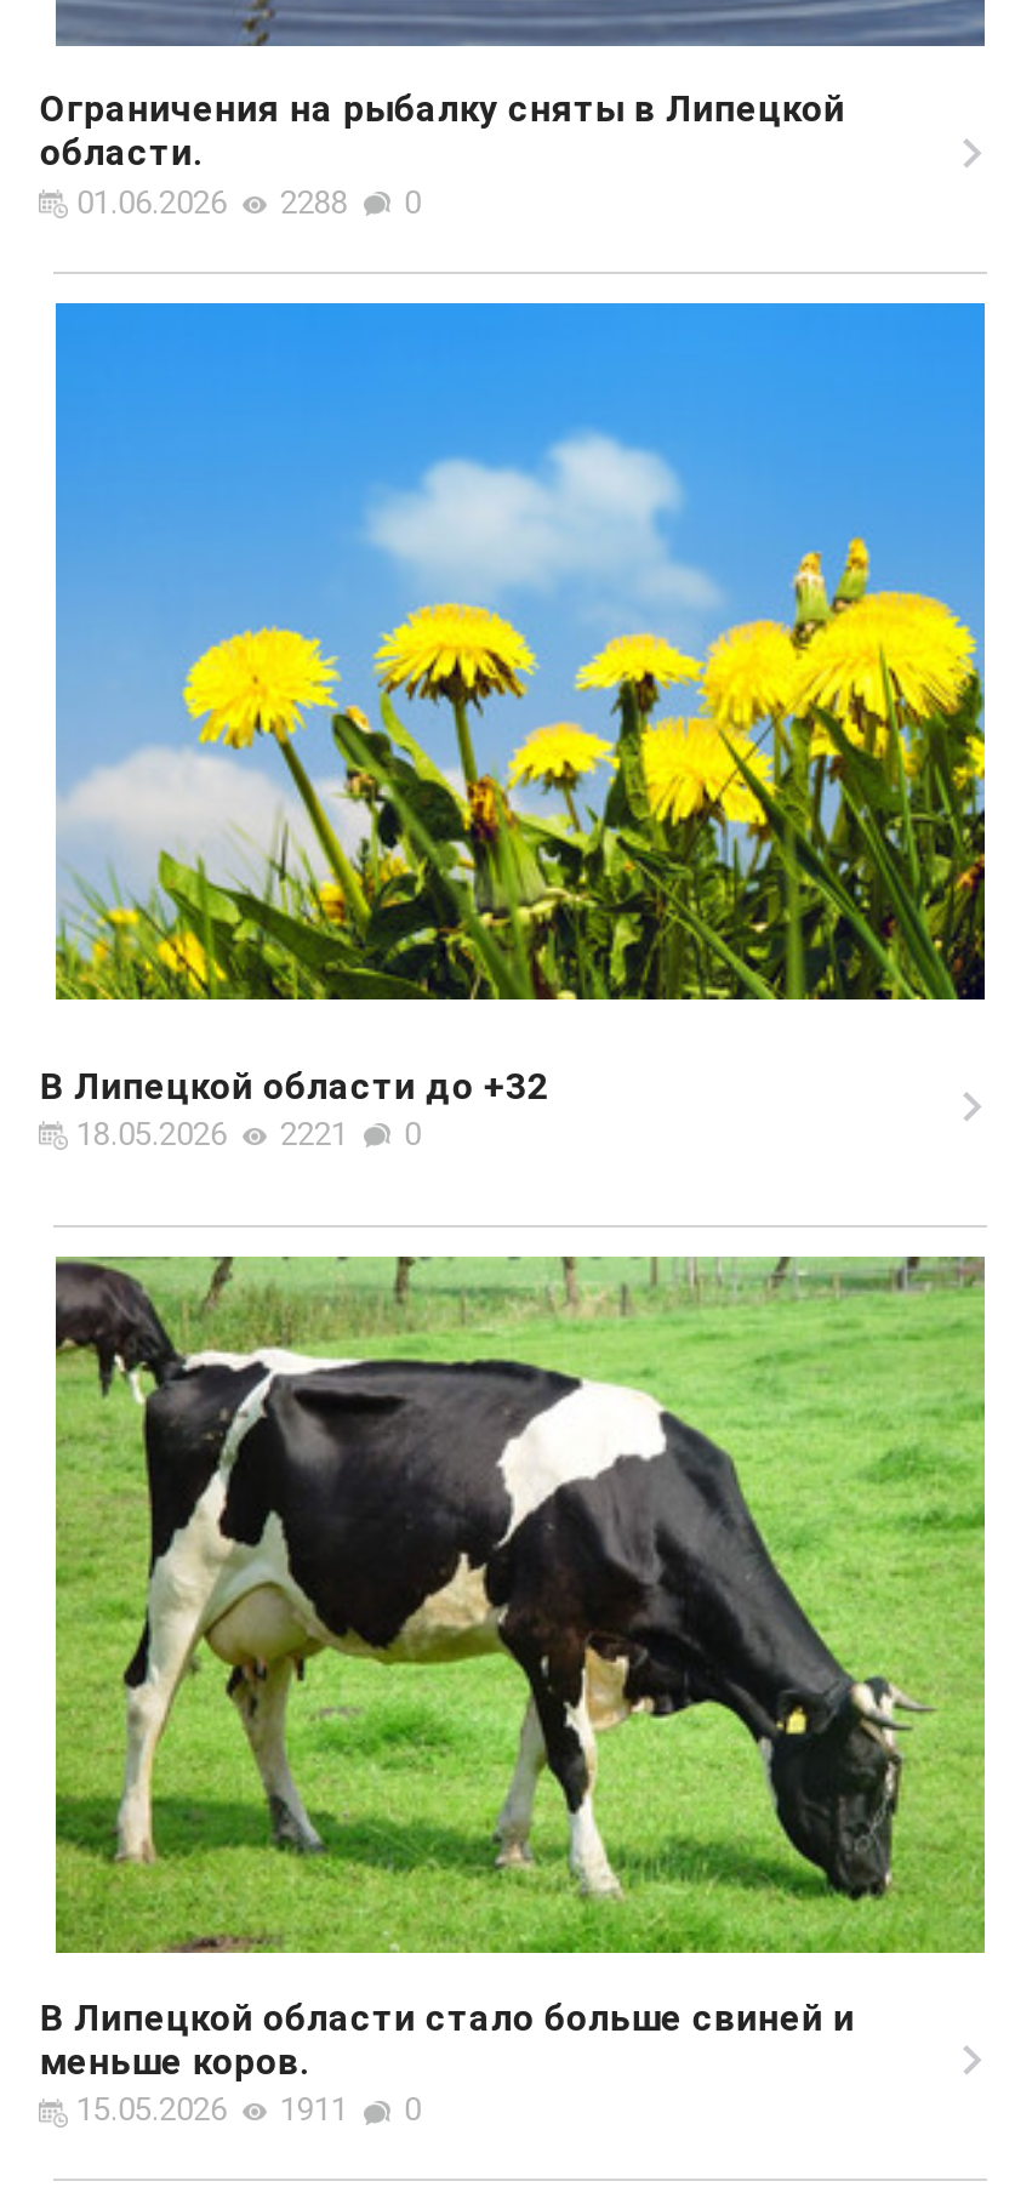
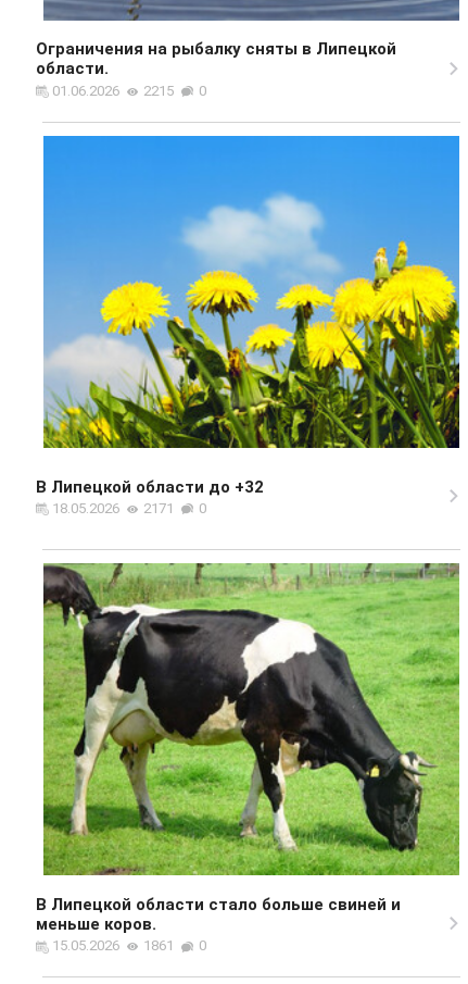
- 01.06.2026 2288 0
+ 01.06.2026 2215 0

- 18.05.2026 2221 0
+ 18.05.2026 2171 0

- 15.05.2026 1911 0
+ 15.05.2026 1861 0
